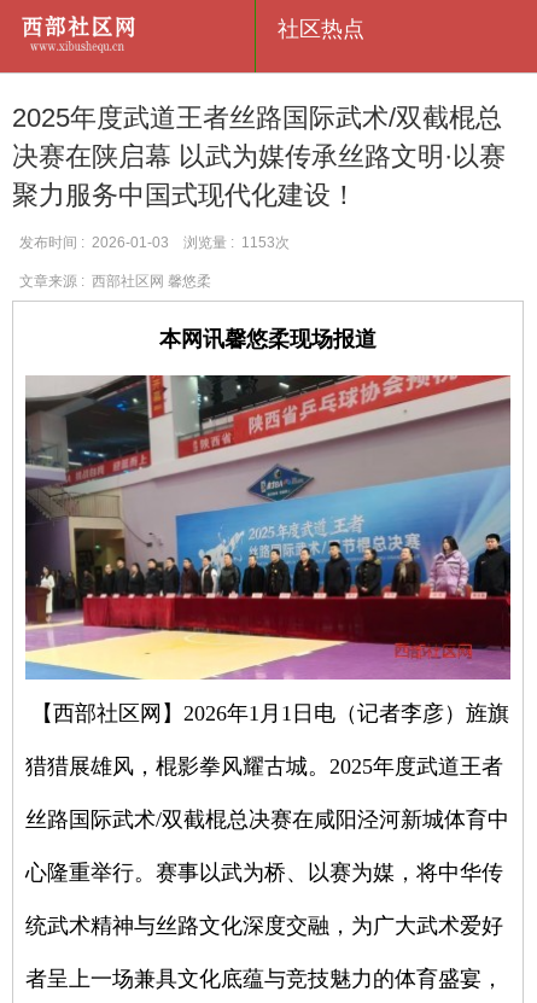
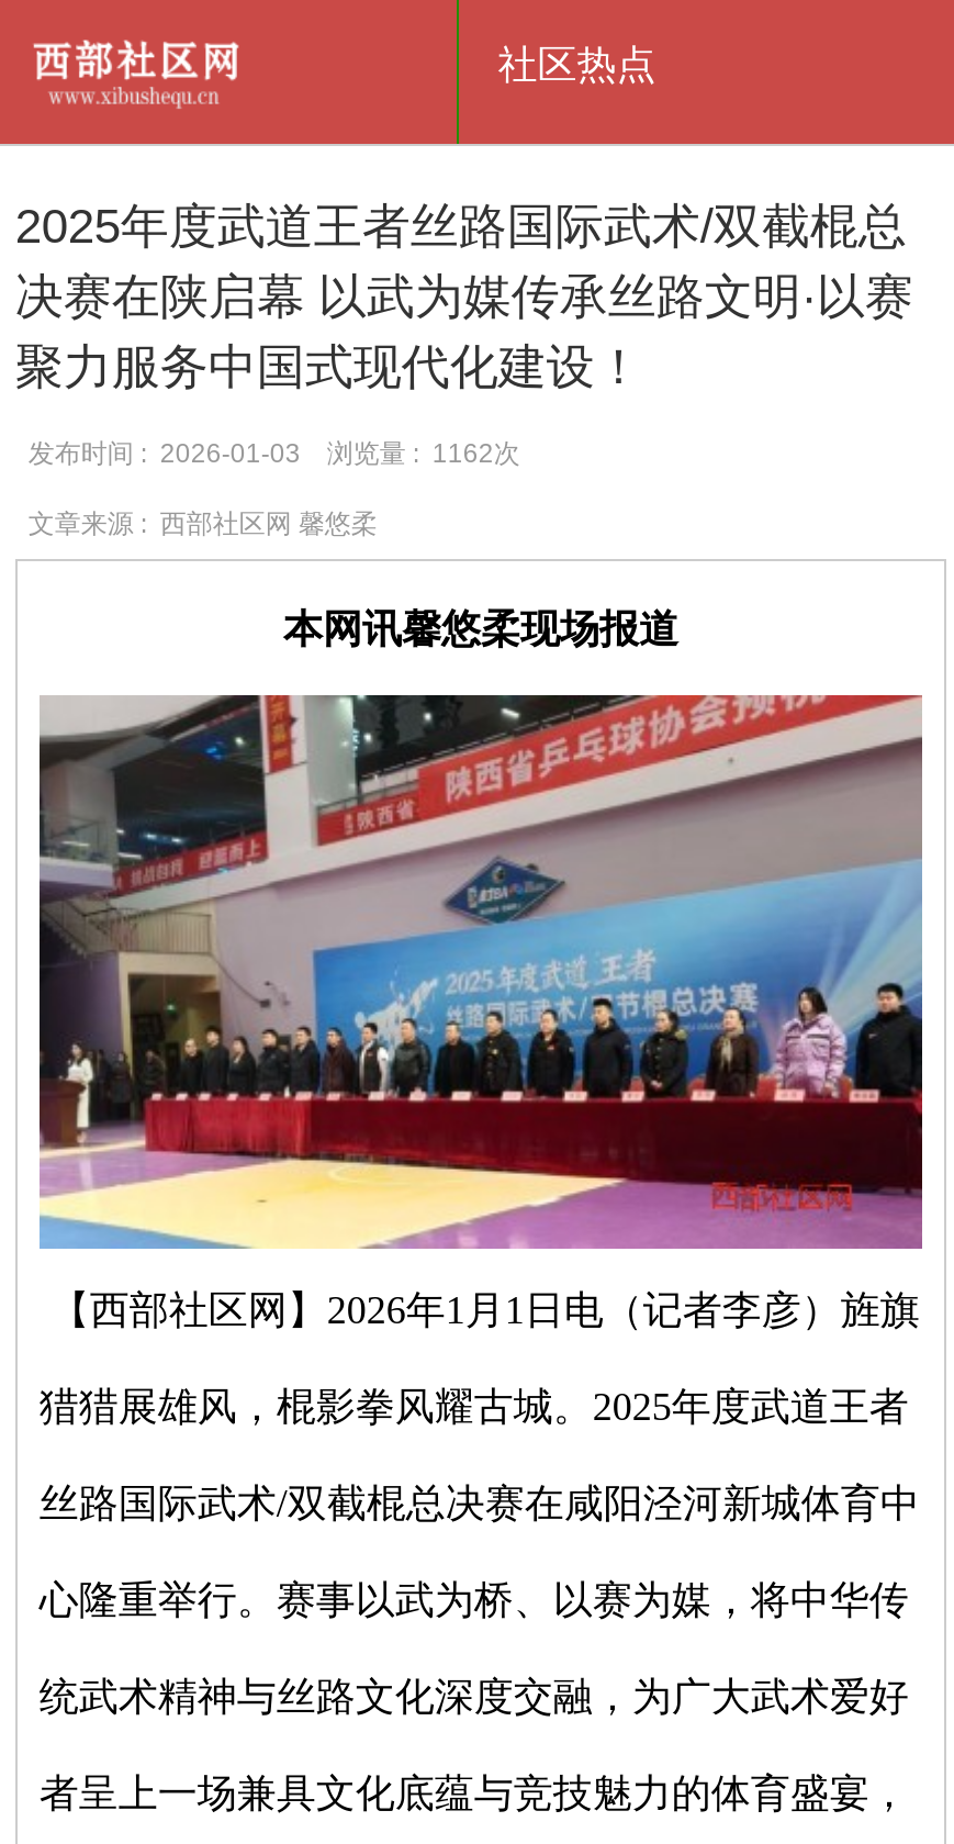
- 发布时间 : 2026-01-03 浏览量 : 1153次
+ 发布时间 : 2026-01-03 浏览量 : 1162次
